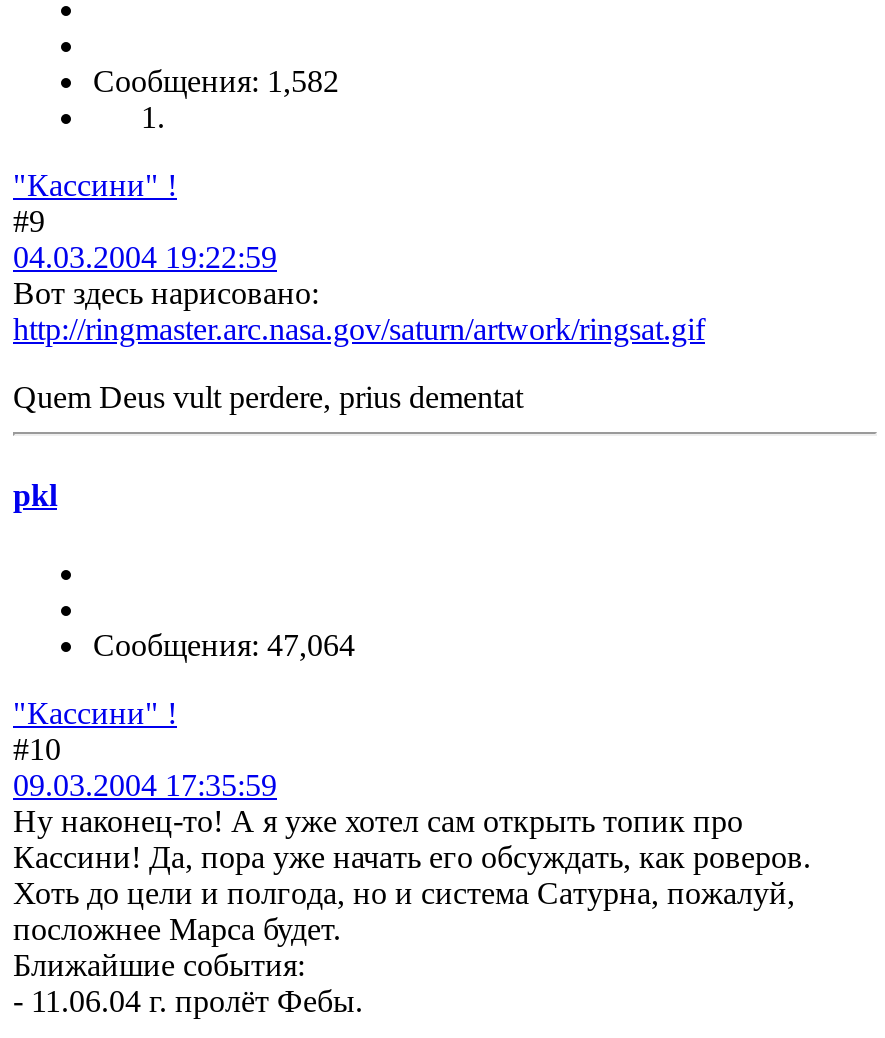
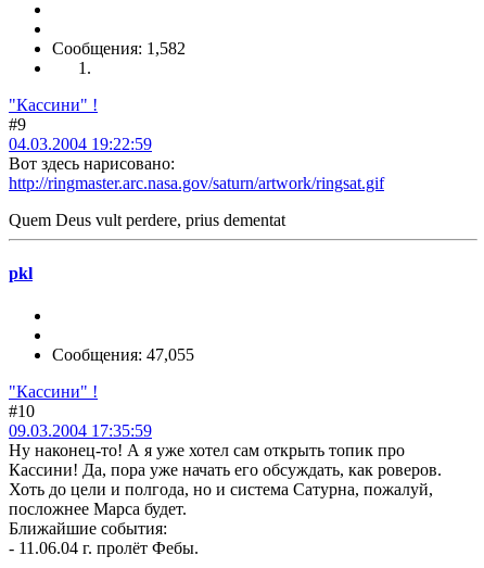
- Сообщения: 47,064
+ Сообщения: 47,055
